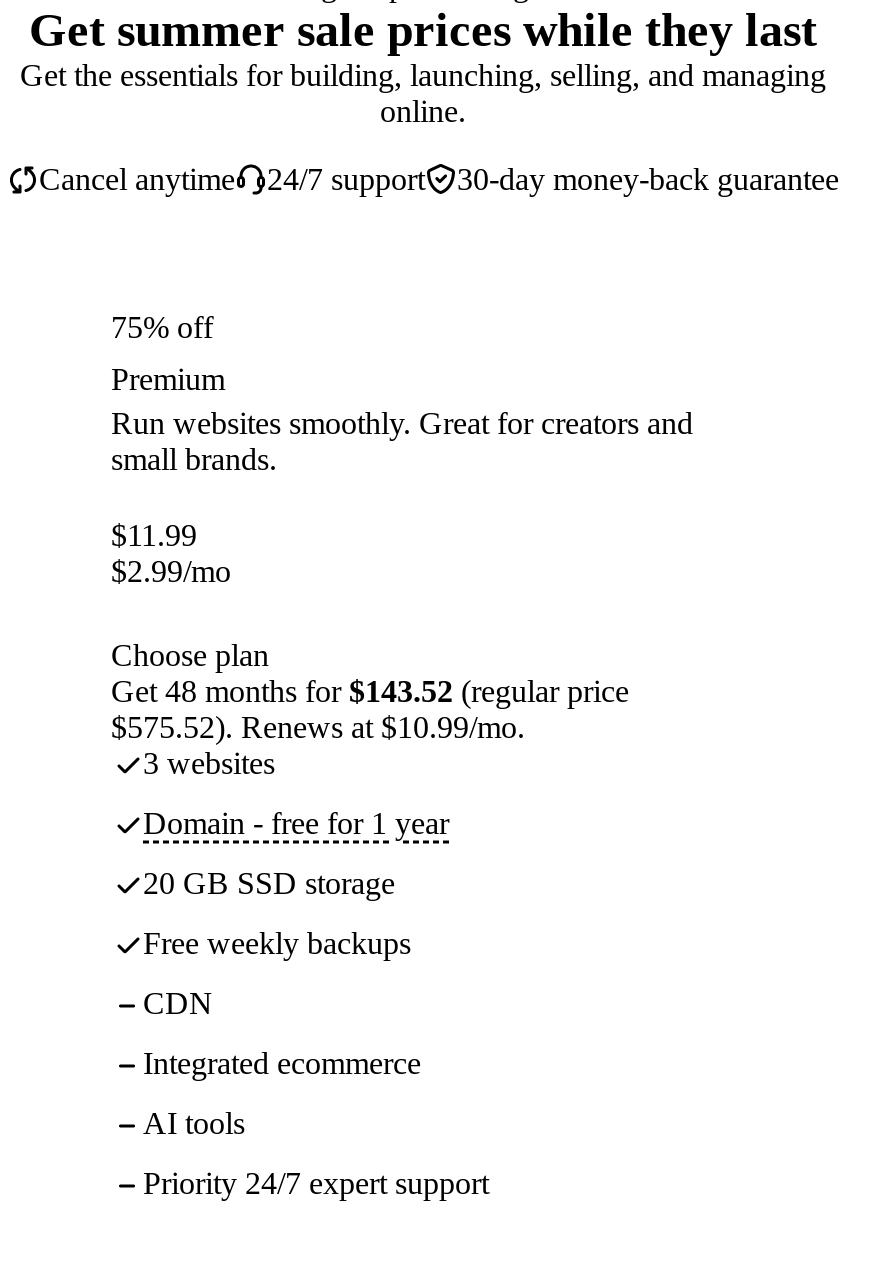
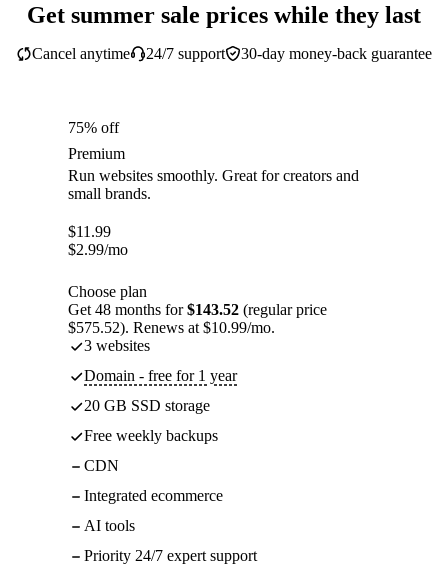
- Get the essentials for building, launching, selling, and managing
- online.
